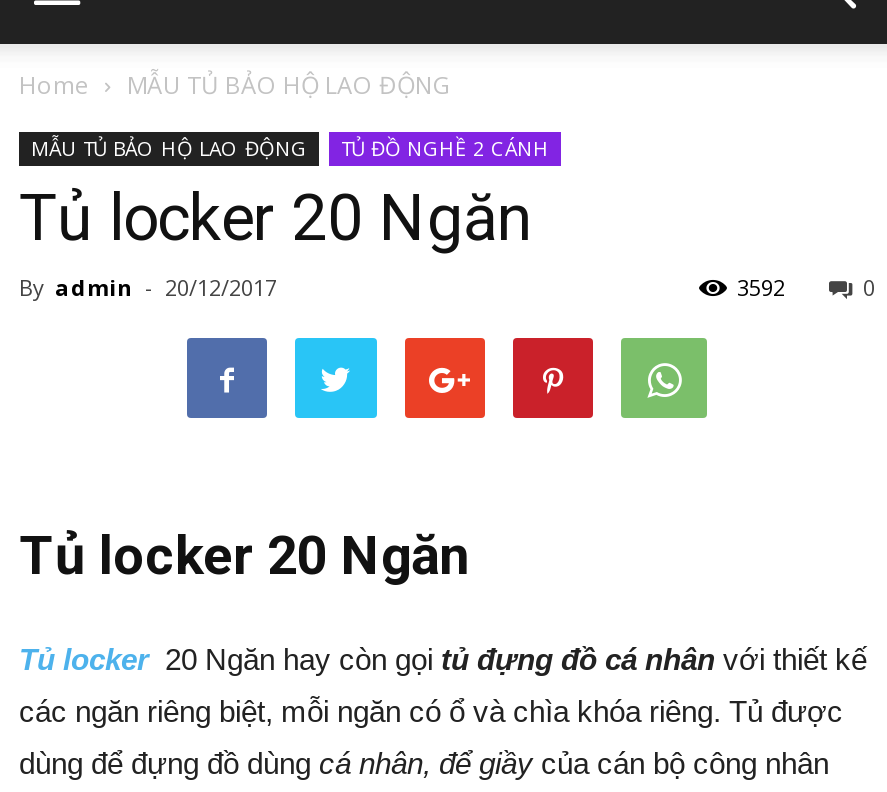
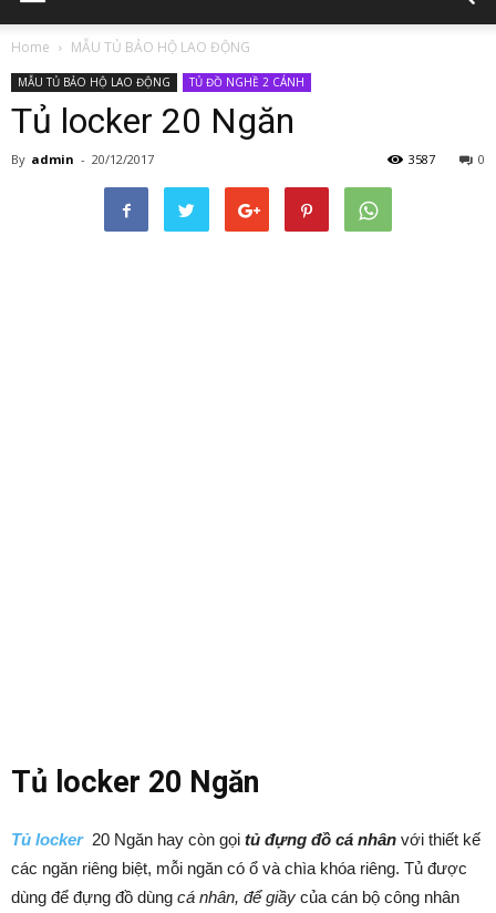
- 3592
+ 3587
